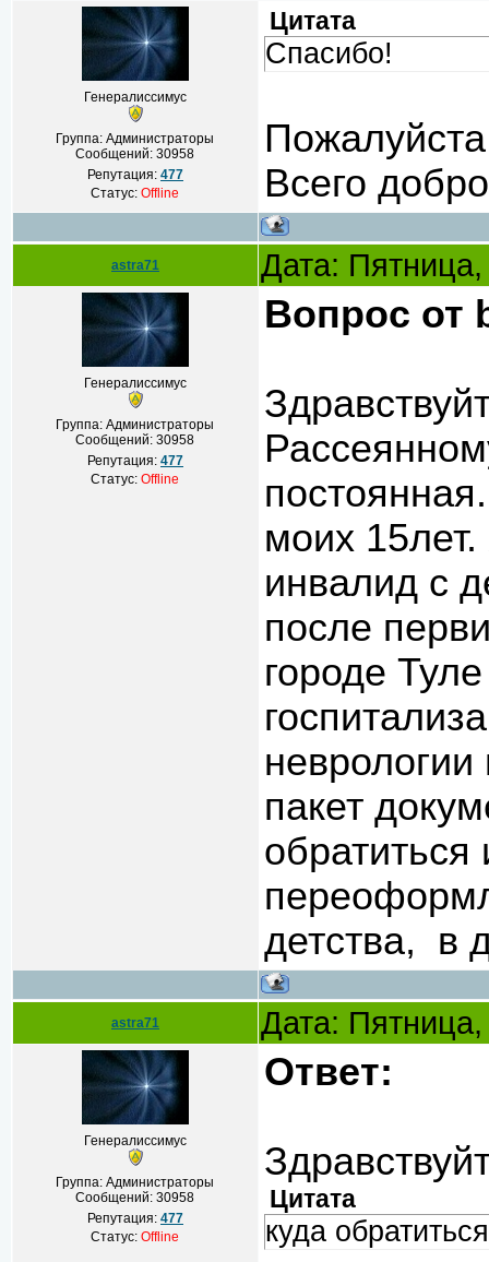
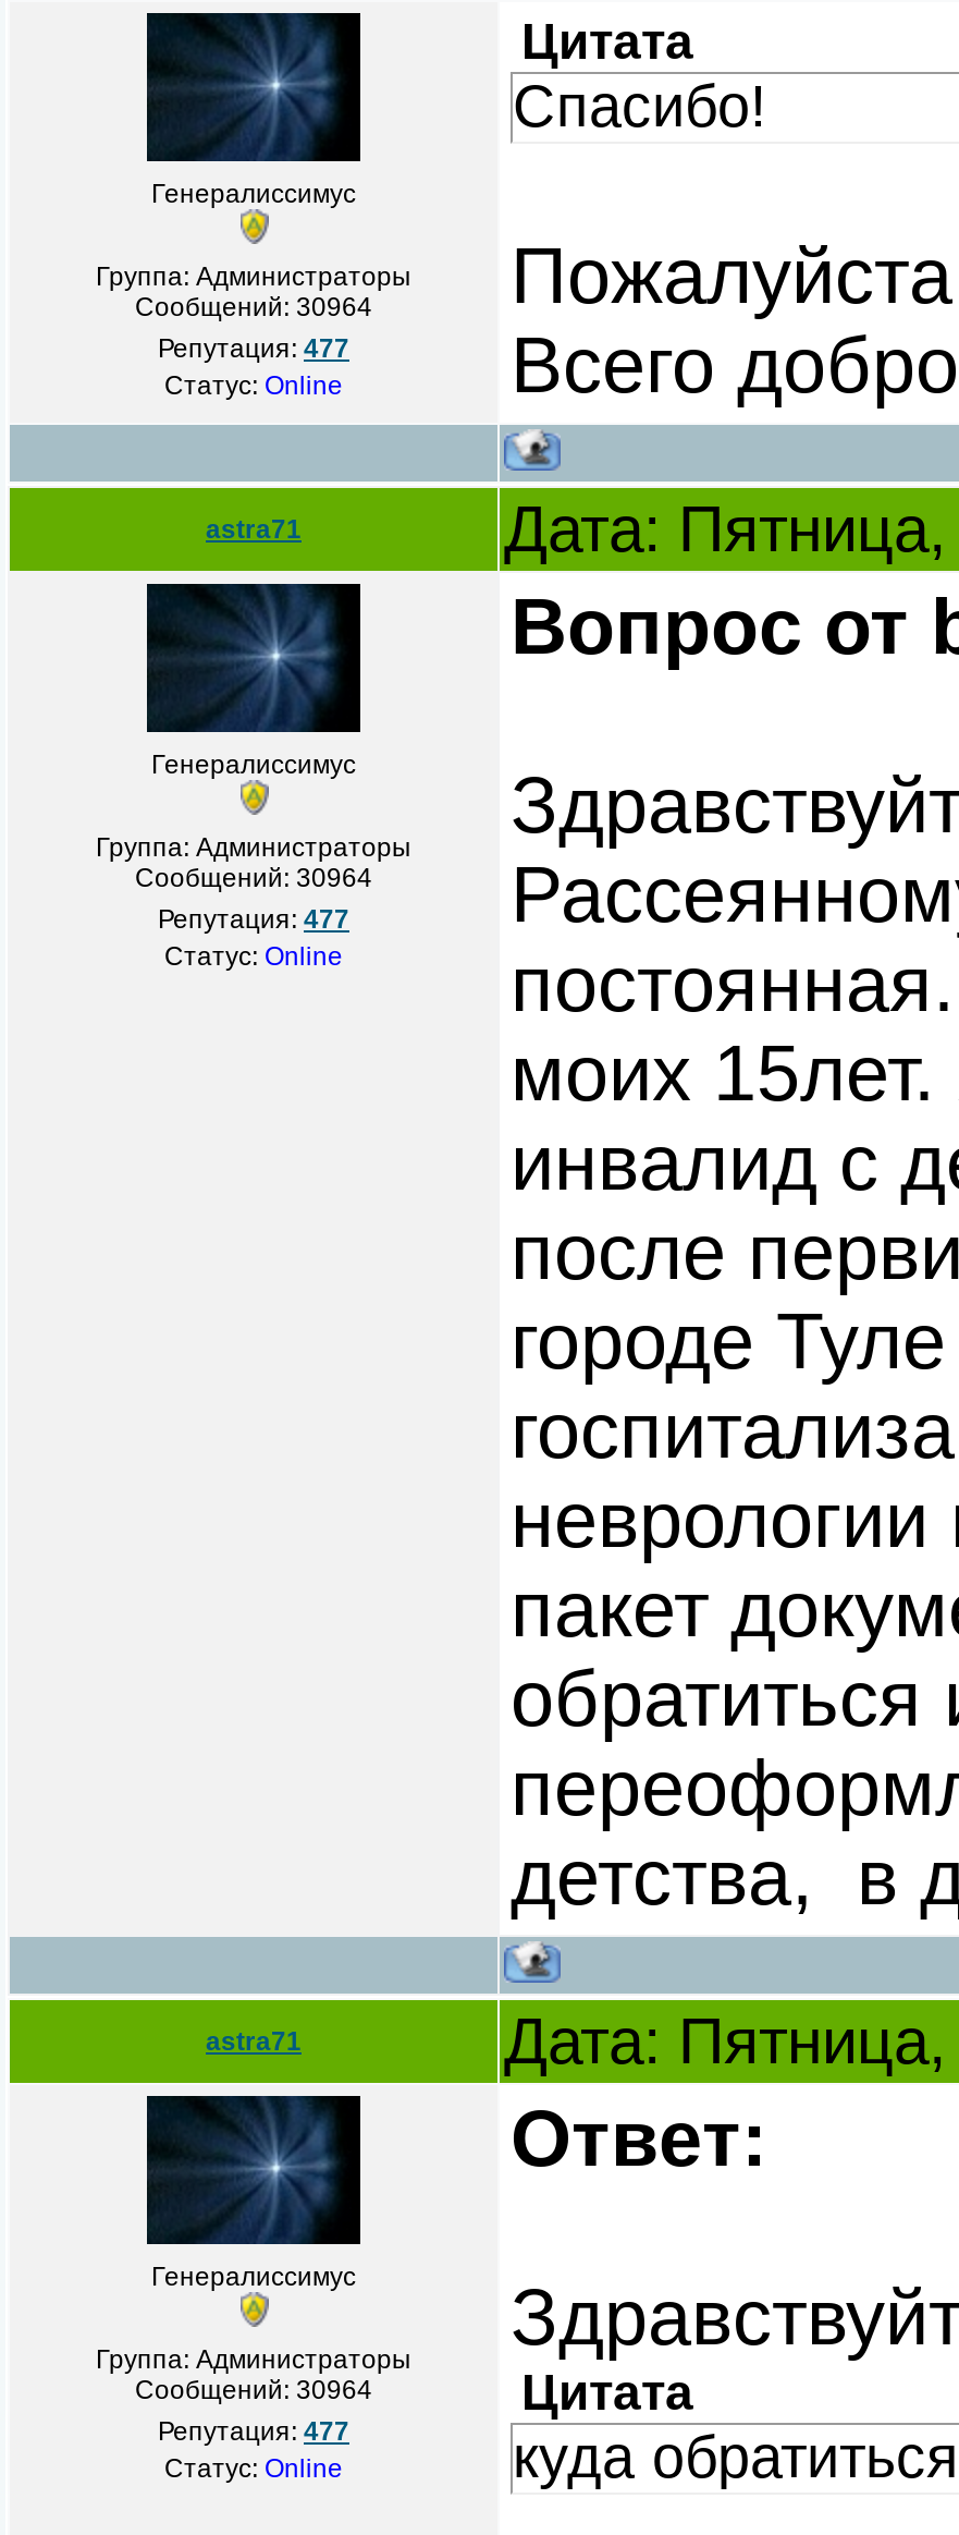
- Сообщений: 30958
+ Сообщений: 30964

- Статус: Offline
+ Статус: Online

- Сообщений: 30958
+ Сообщений: 30964

- Статус: Offline
+ Статус: Online

- Сообщений: 30958
+ Сообщений: 30964

- Статус: Offline
+ Статус: Online
